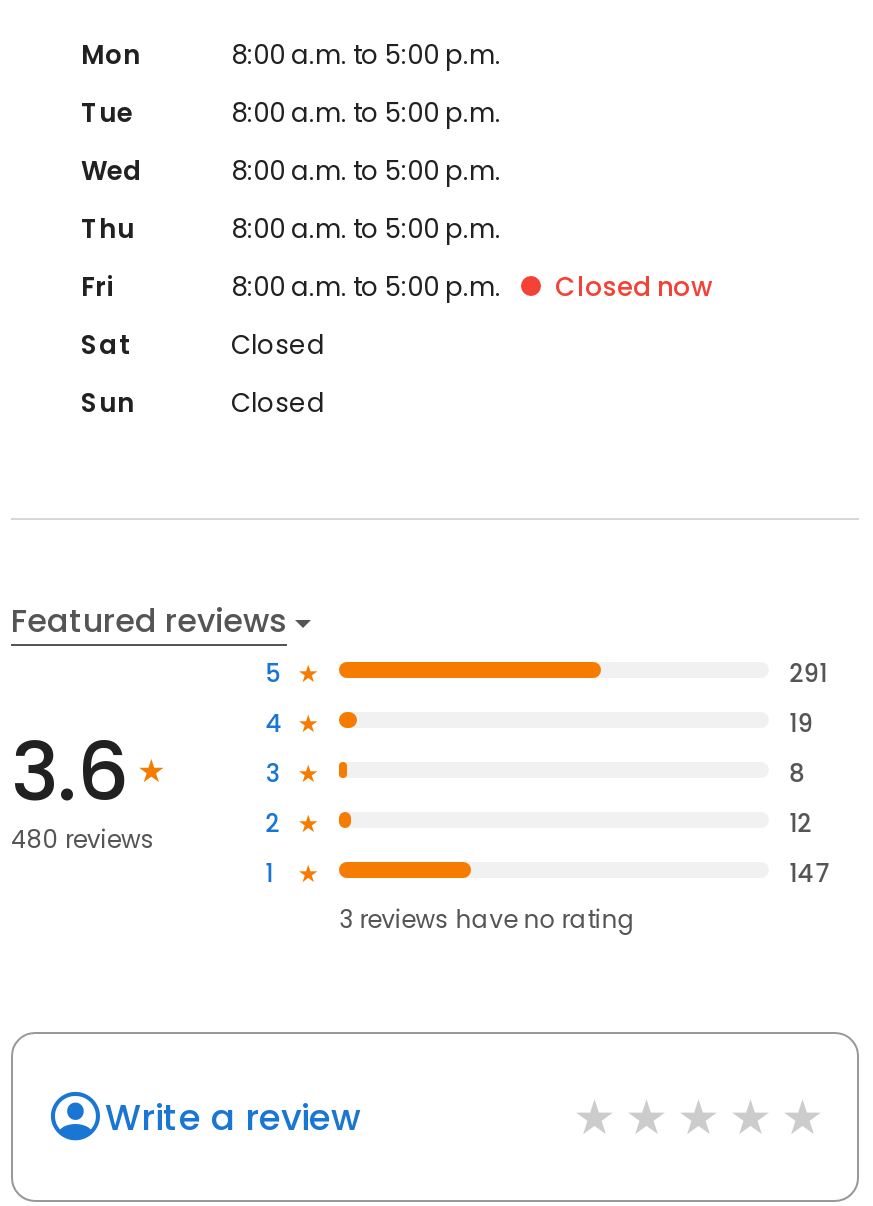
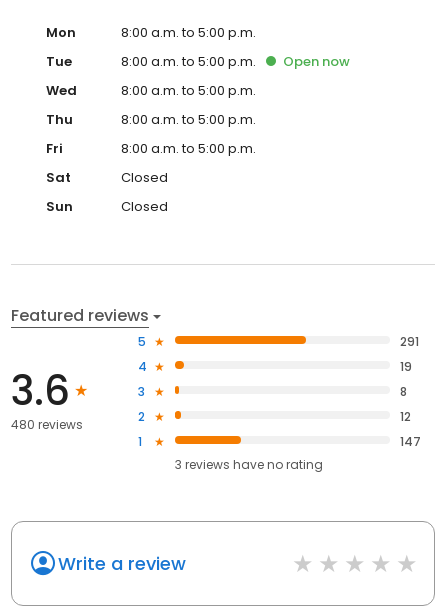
+ Open now

- Closed now
